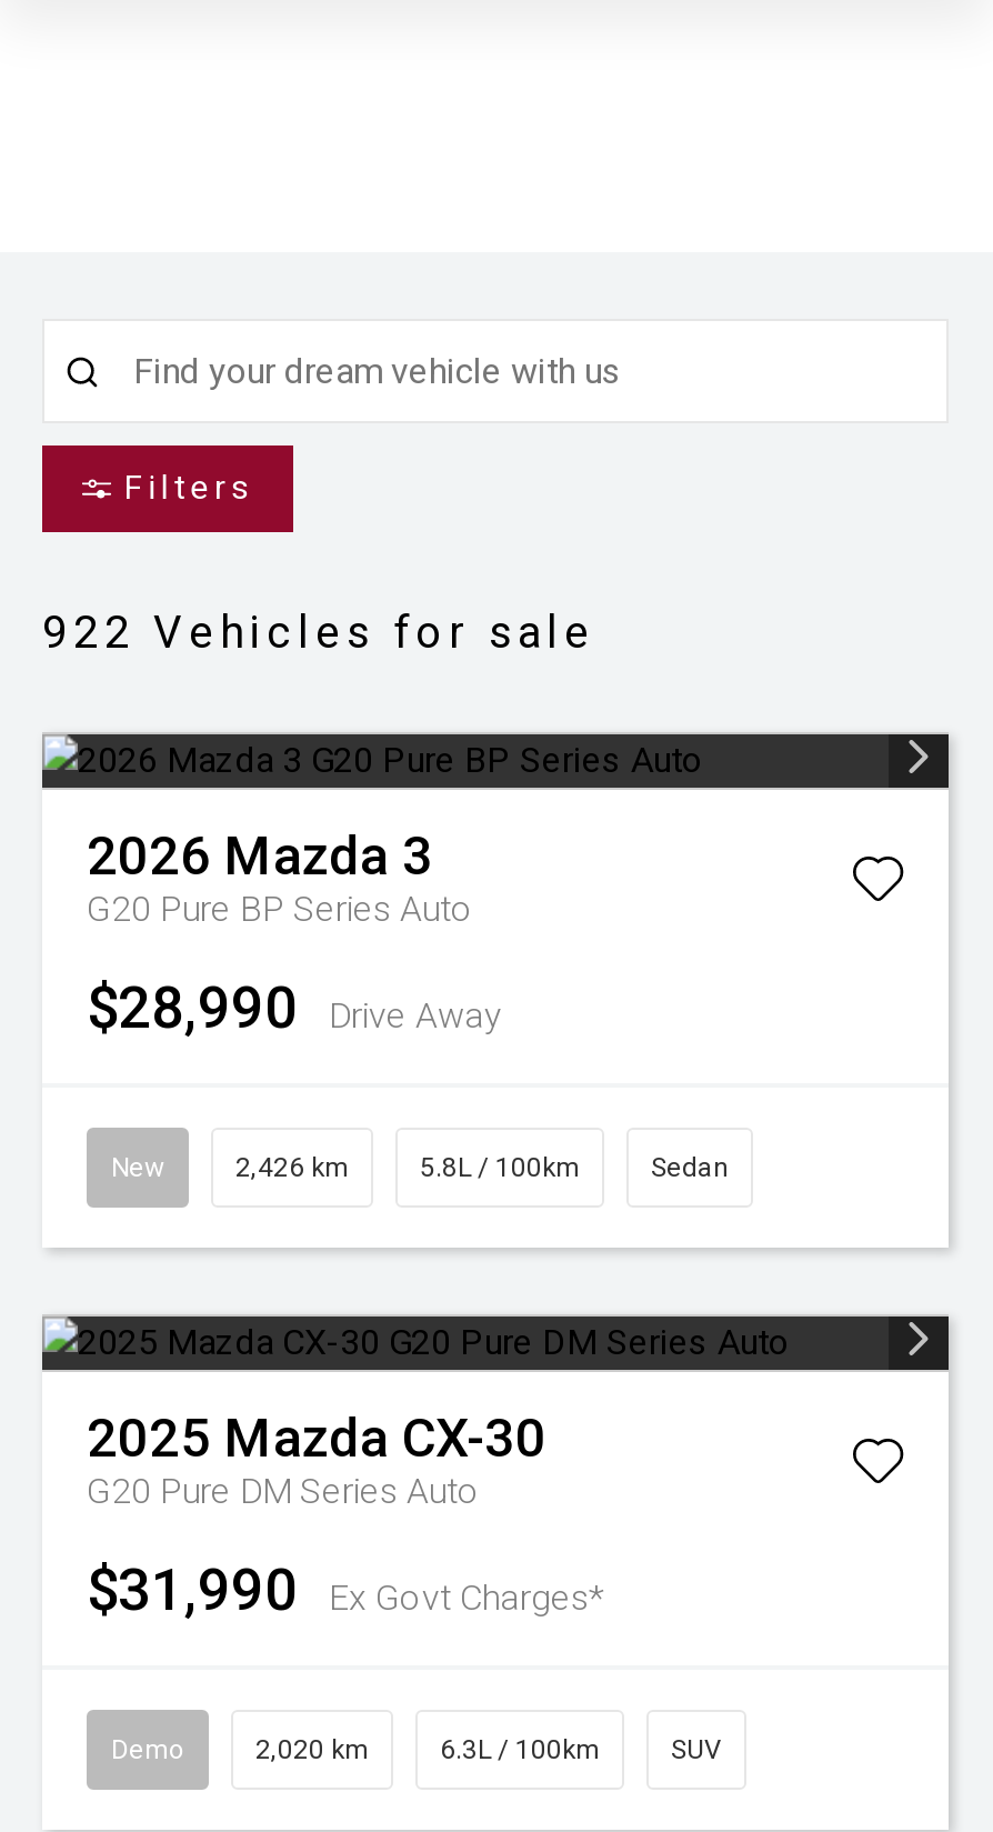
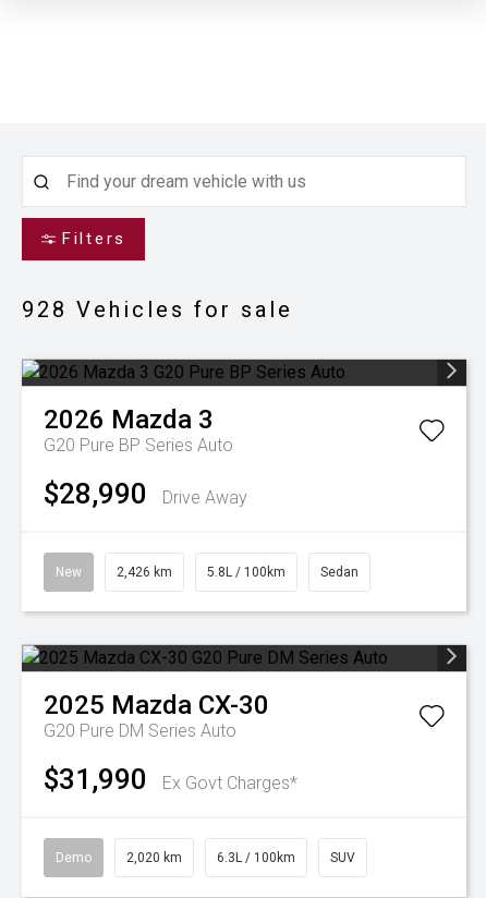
- 922 Vehicles for sale
+ 928 Vehicles for sale
